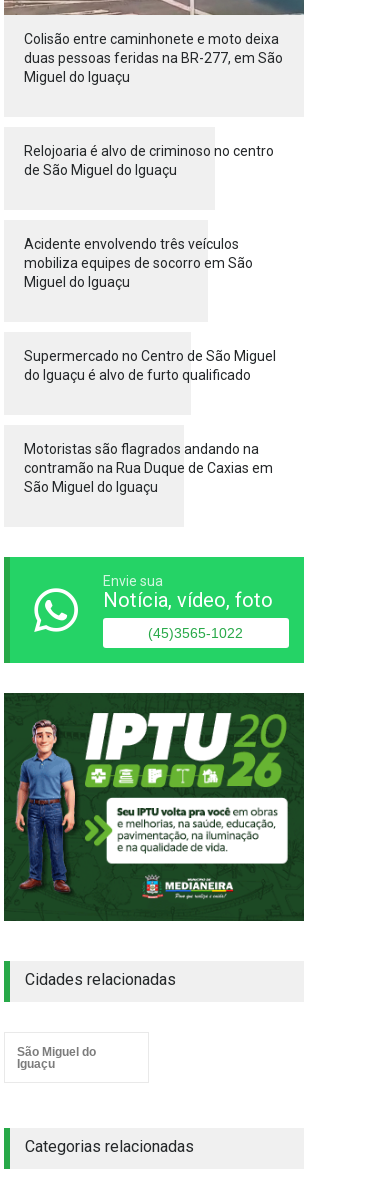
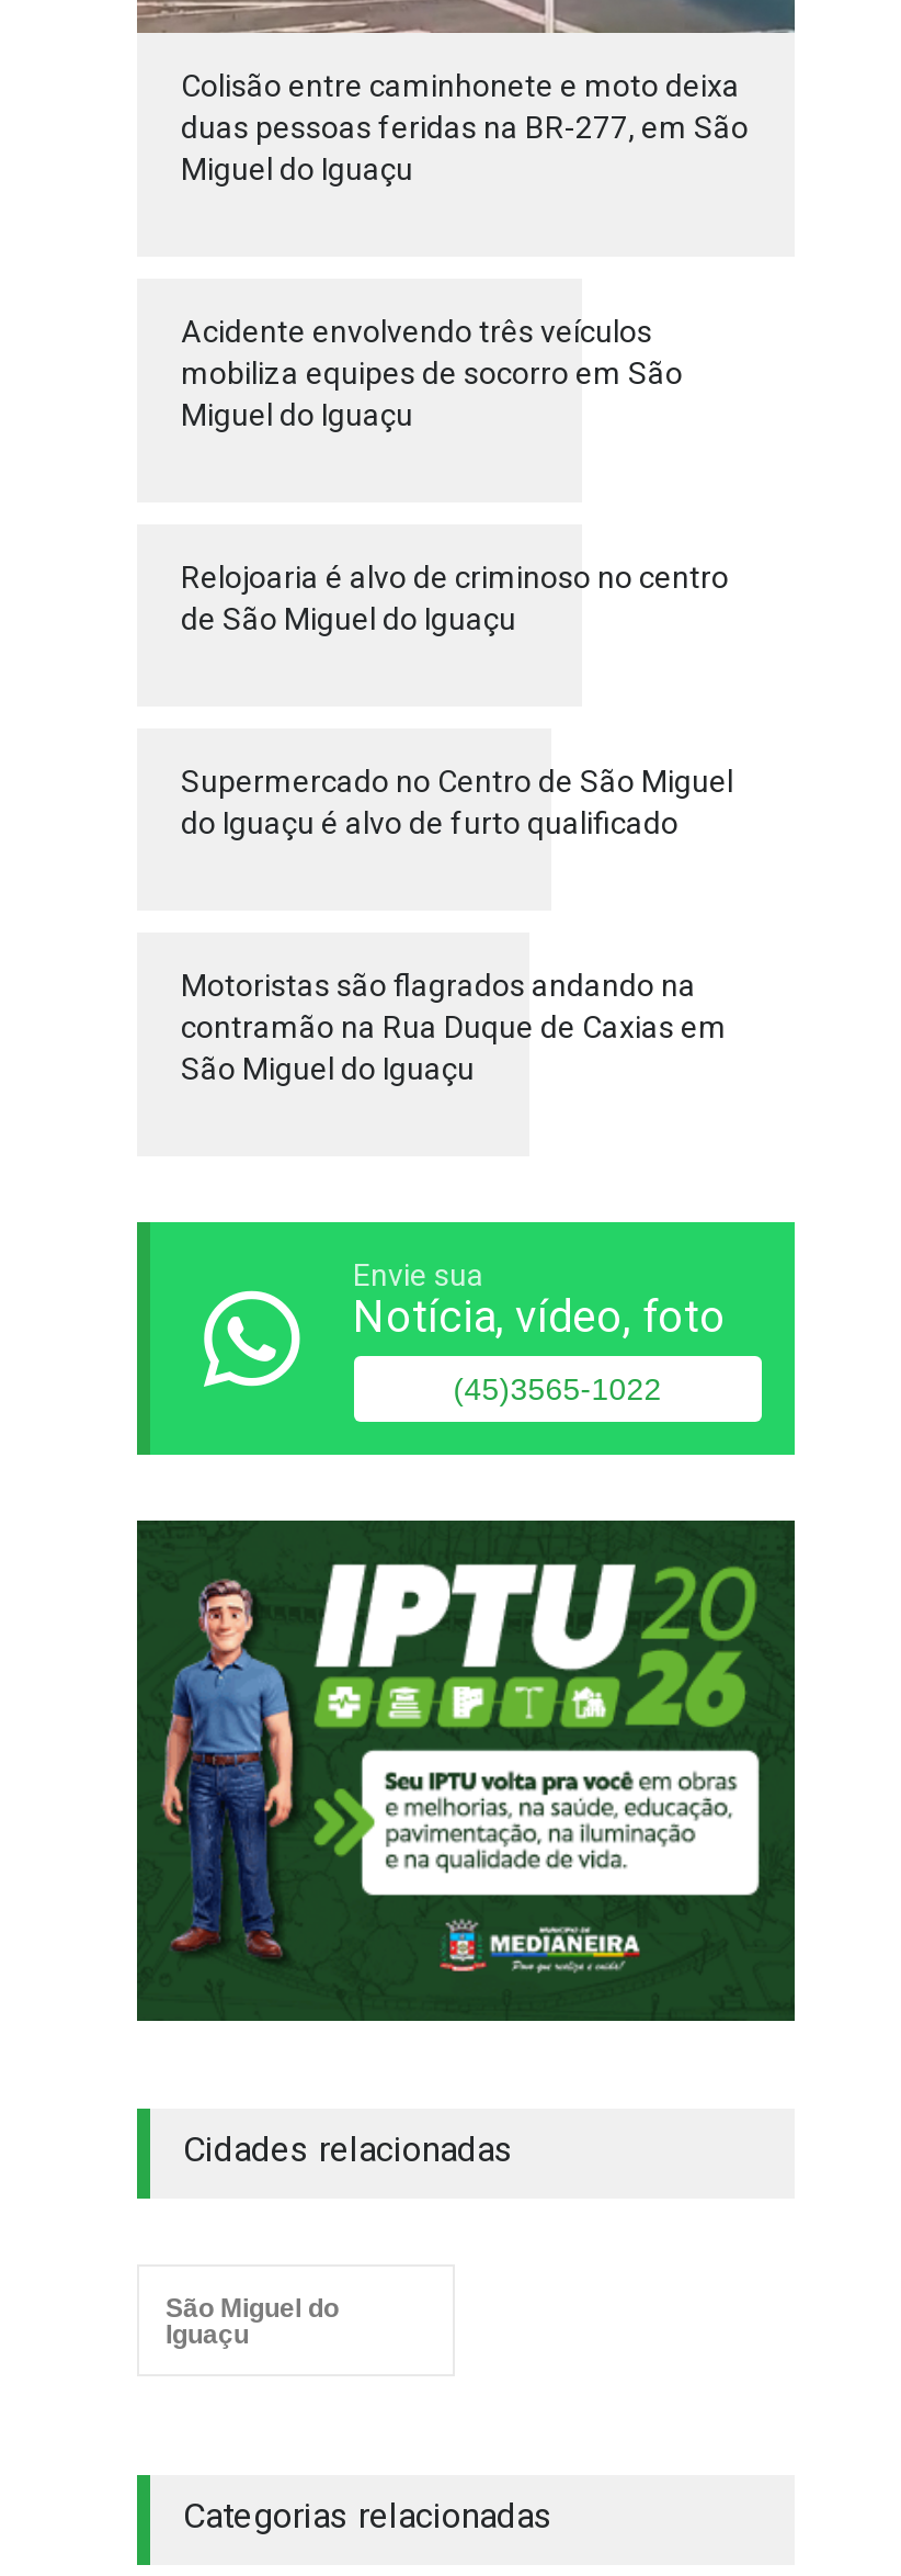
moved down: Relojoaria é alvo de criminoso no centro | de São Miguel do Iguaçu

moved up: Acidente envolvendo três veículos | mobiliza equipes de socorro em São | Miguel do Iguaçu
